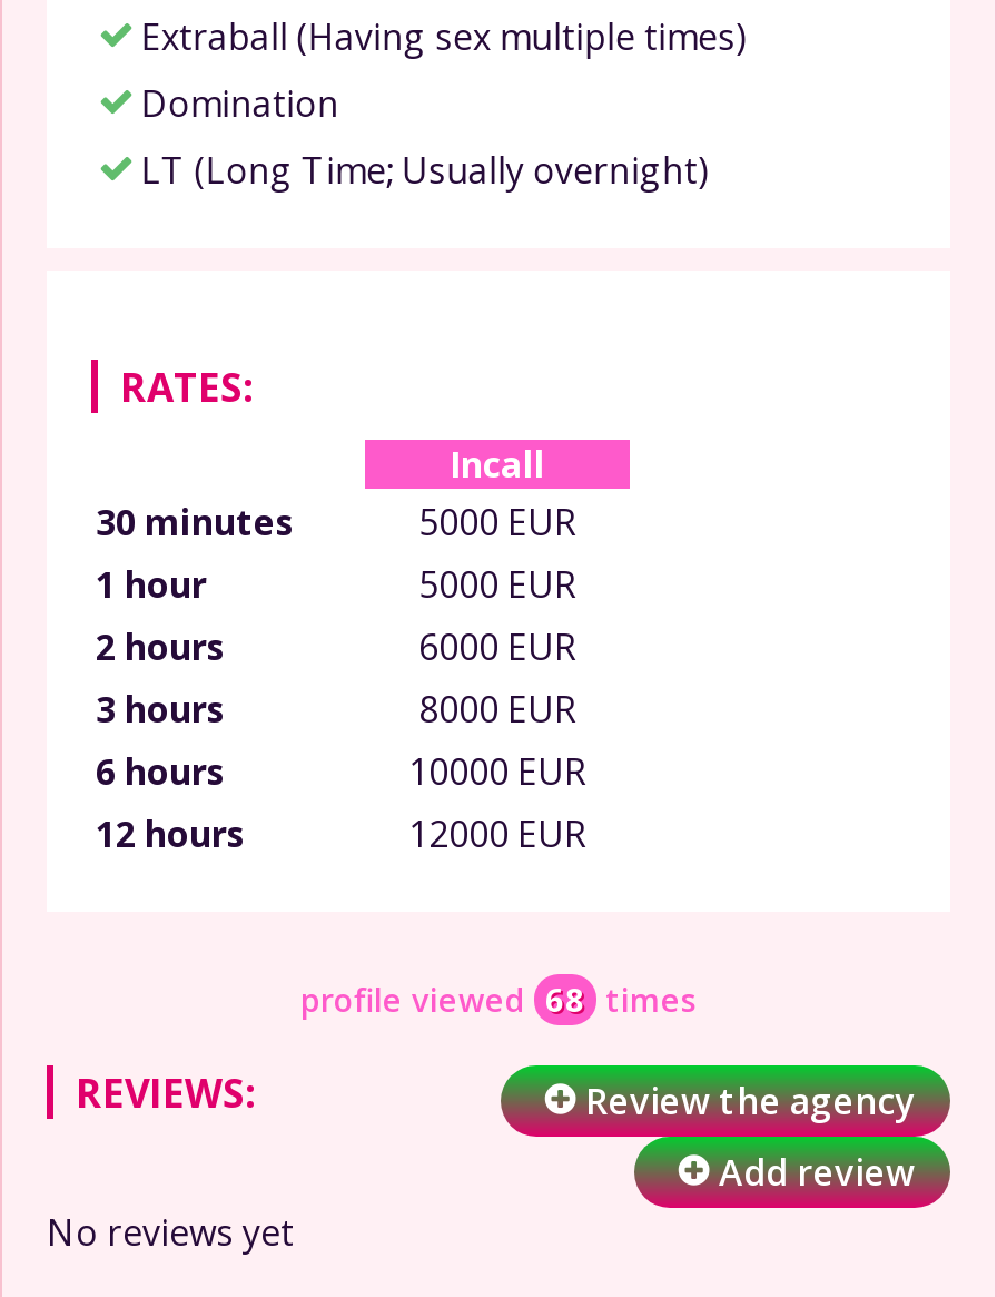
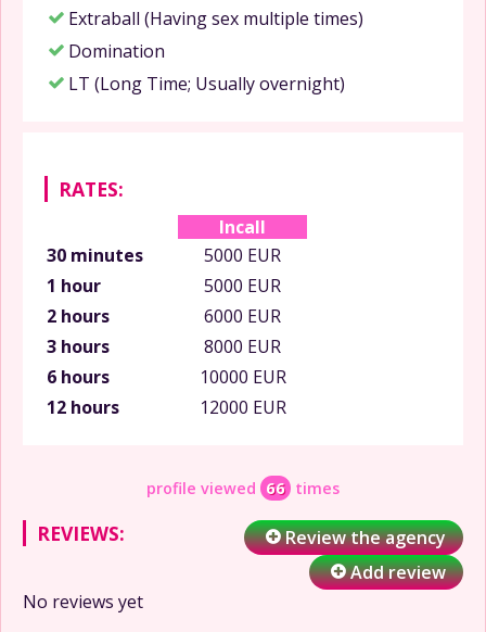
- profile viewed 68 times
+ profile viewed 66 times
